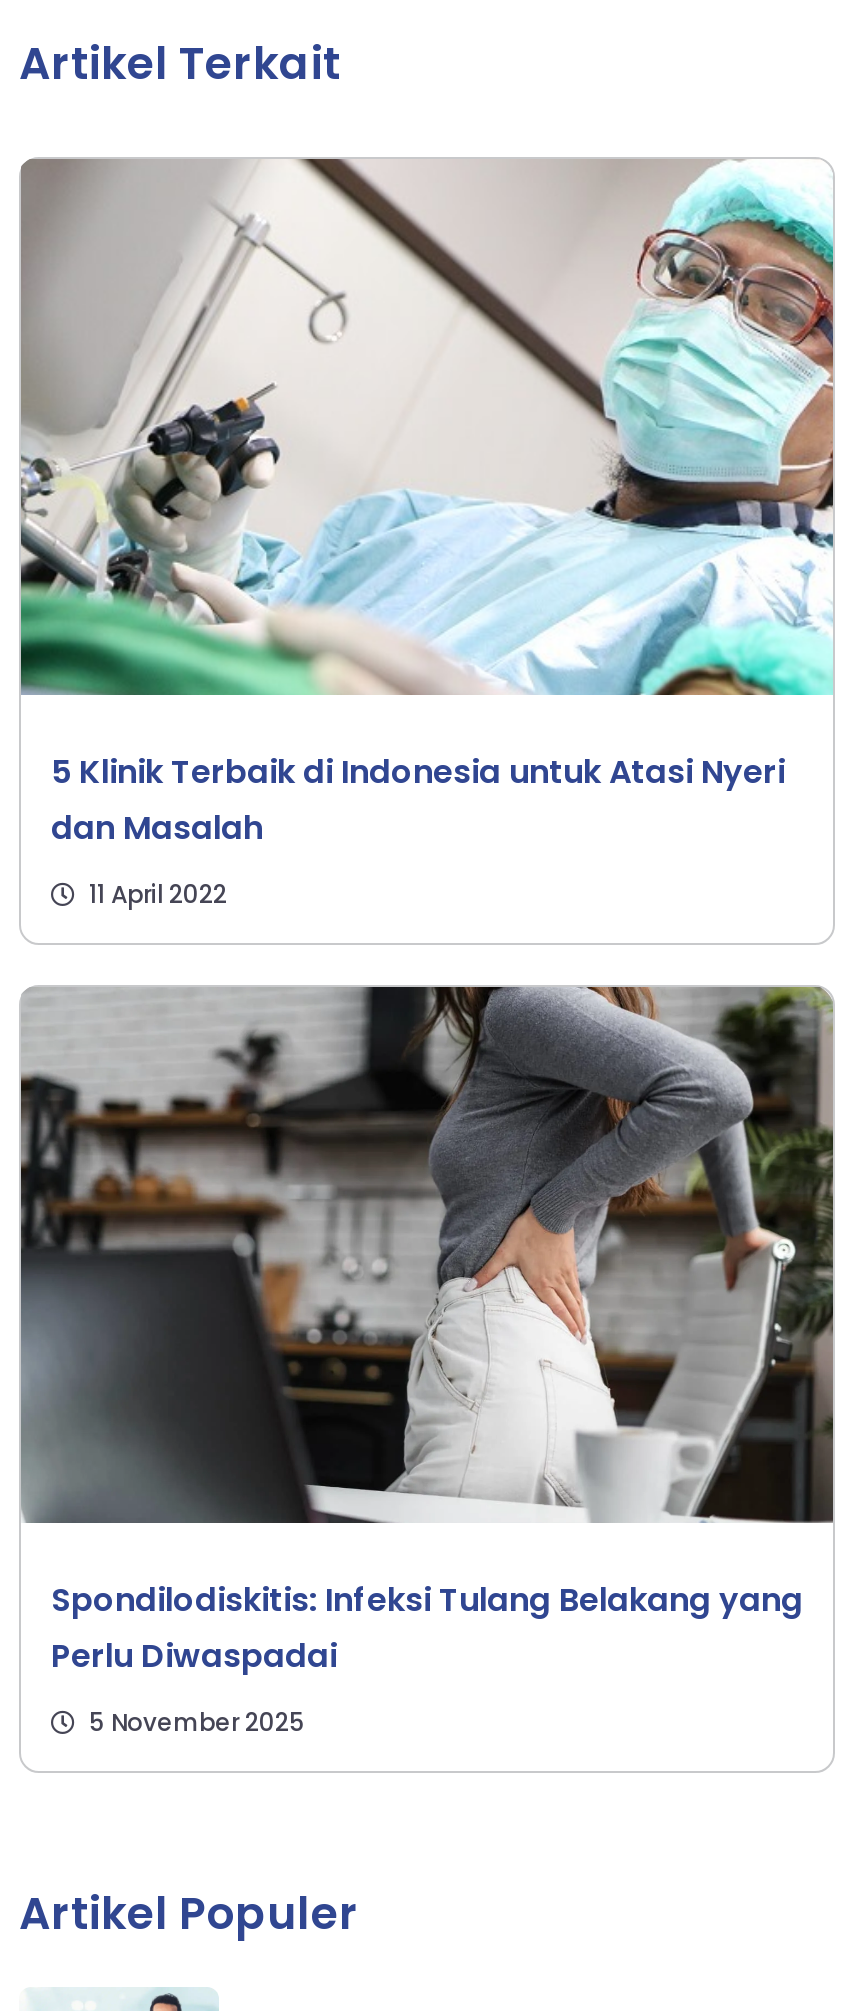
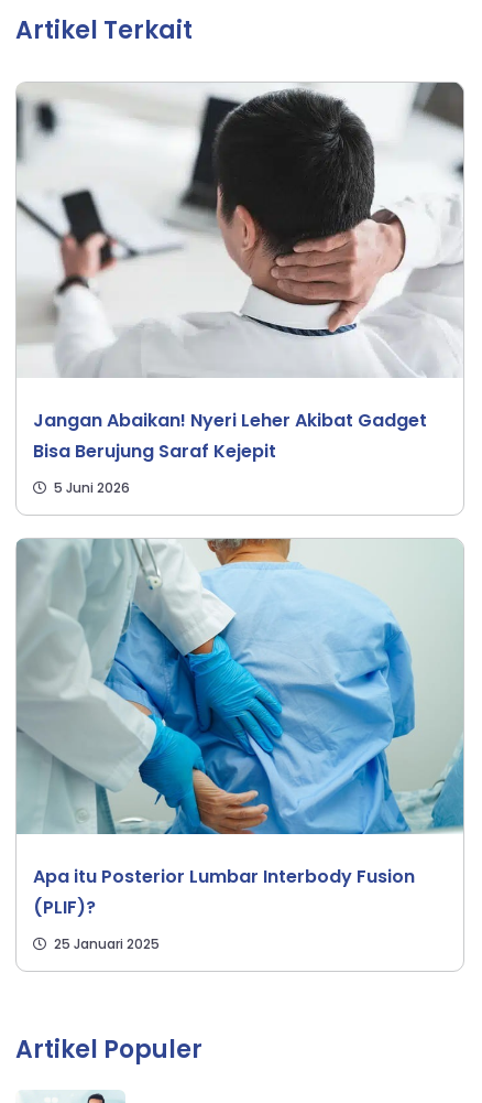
- [image]
- 5 Klinik Terbaik di Indonesia untuk Atasi Nyeri
- dan Masalah
+ [image]
+ Jangan Abaikan! Nyeri Leher Akibat Gadget
+ Bisa Berujung Saraf Kejepit

- 11 April 2022
+ 5 Juni 2026

- [image]
- Spondilodiskitis: Infeksi Tulang Belakang yang
- Perlu Diwaspadai
+ [image]
+ Apa itu Posterior Lumbar Interbody Fusion
+ (PLIF)?

- 5 November 2025
+ 25 Januari 2025
